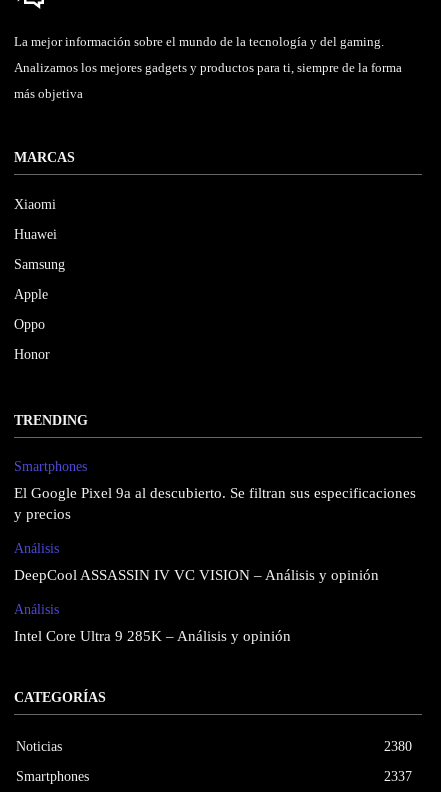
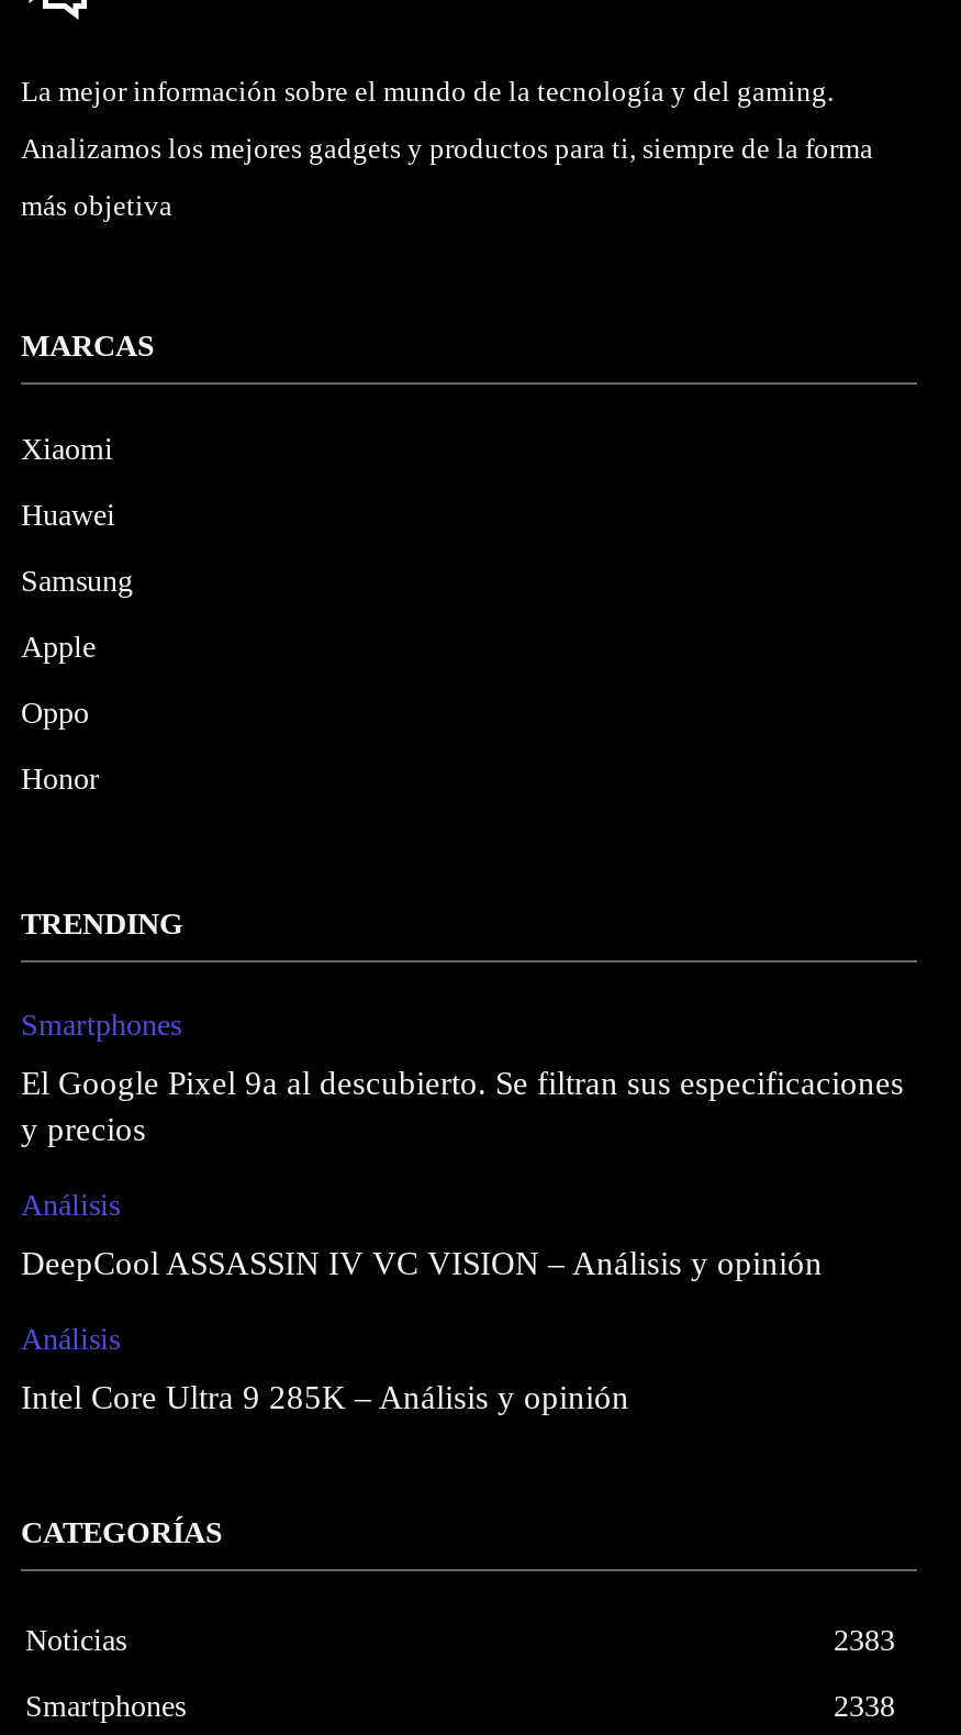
- 2380
+ 2383

- 2337
+ 2338
